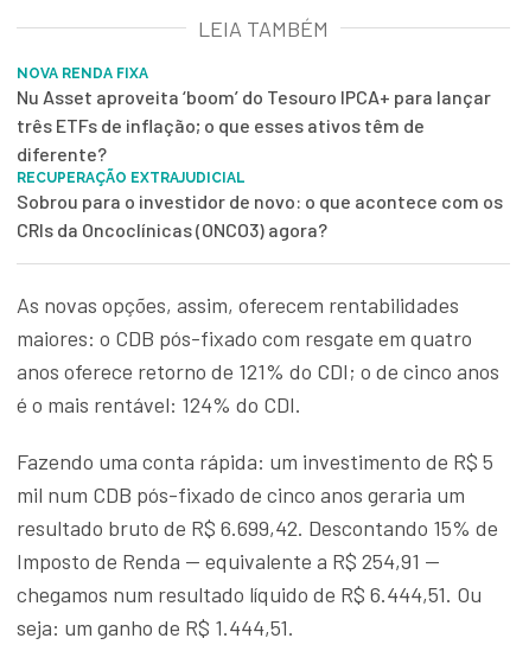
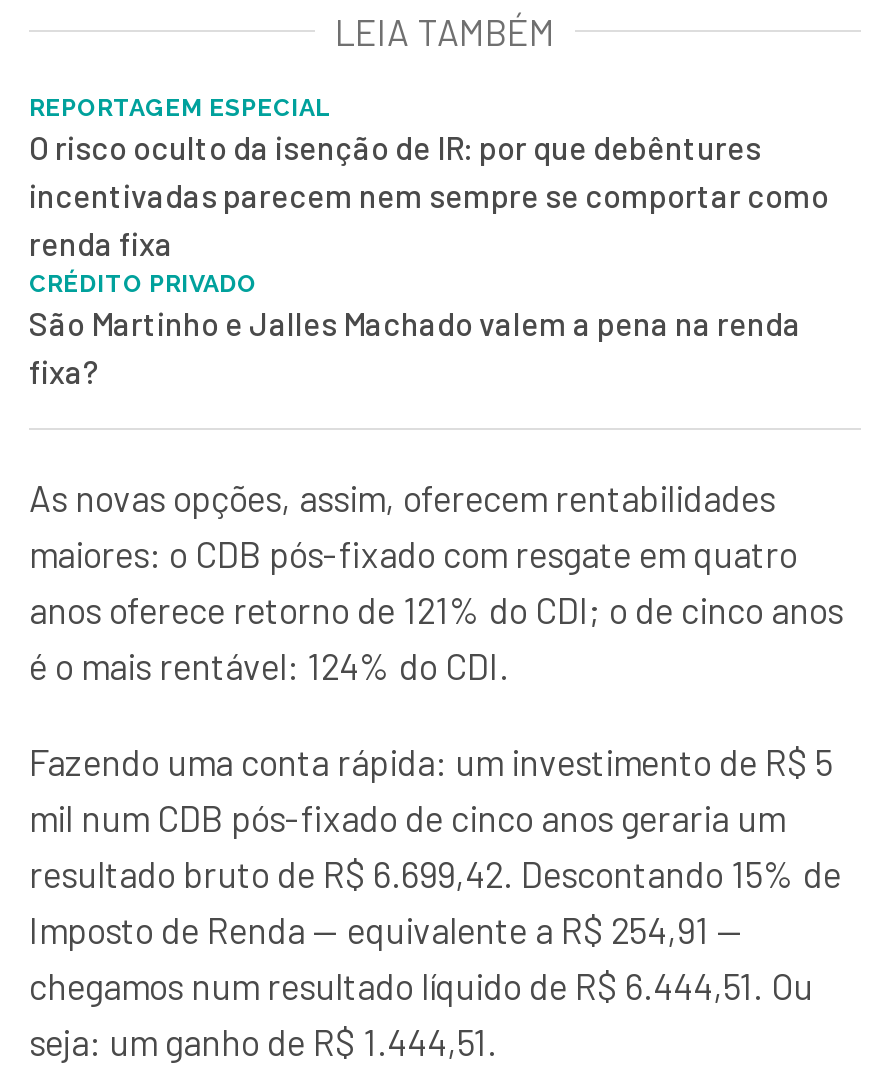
- NOVA RENDA FIXA
- Nu Asset aproveita ‘boom’ do Tesouro IPCA+ para lançar
- três ETFs de inflação; o que esses ativos têm de
- diferente?
- RECUPERAÇÃO EXTRAJUDICIAL
- Sobrou para o investidor de novo: o que acontece com os
- CRIs da Oncoclínicas (ONCO3) agora?
+ REPORTAGEM ESPECIAL
+ O risco oculto da isenção de IR: por que debêntures
+ incentivadas parecem nem sempre se comportar como
+ renda fixa
+ CRÉDITO PRIVADO
+ São Martinho e Jalles Machado valem a pena na renda
+ fixa?
